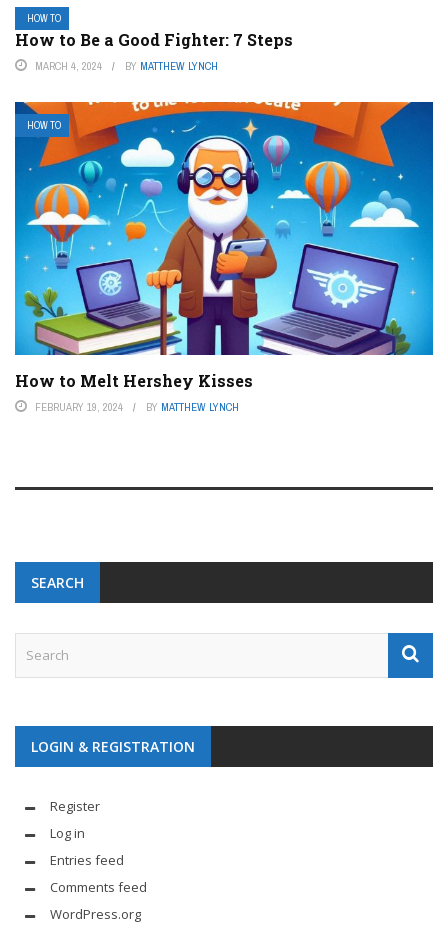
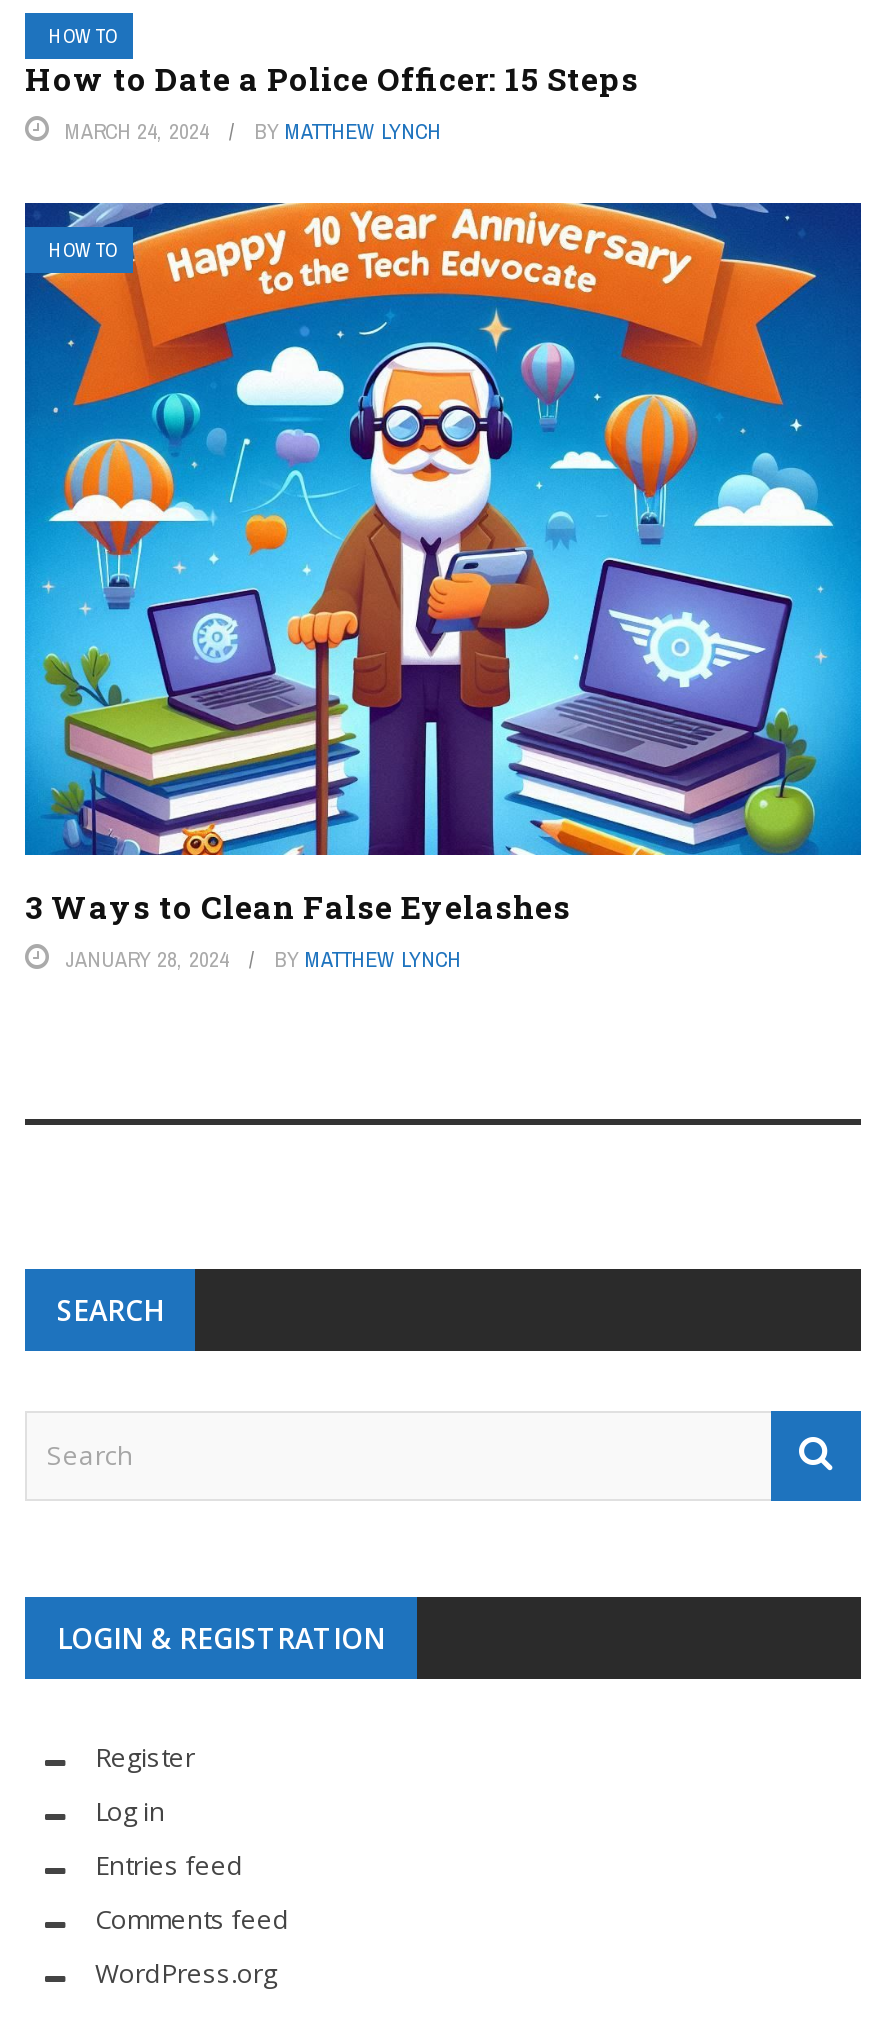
- How to Be a Good Fighter: 7 Steps
+ How to Date a Police Officer: 15 Steps

- MARCH 4, 2024 BY MATTHEW LYNCH
+ MARCH 24, 2024 BY MATTHEW LYNCH

- [image]
- How to Melt Hershey Kisses
- FEBRUARY 19, 2024
+ [image]
+ 3 Ways to Clean False Eyelashes
+ JANUARY 28, 2024
